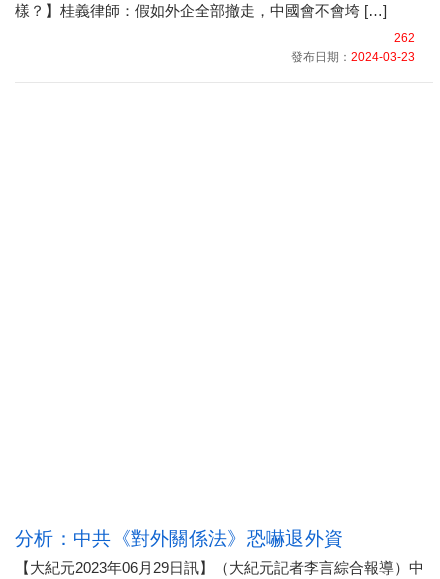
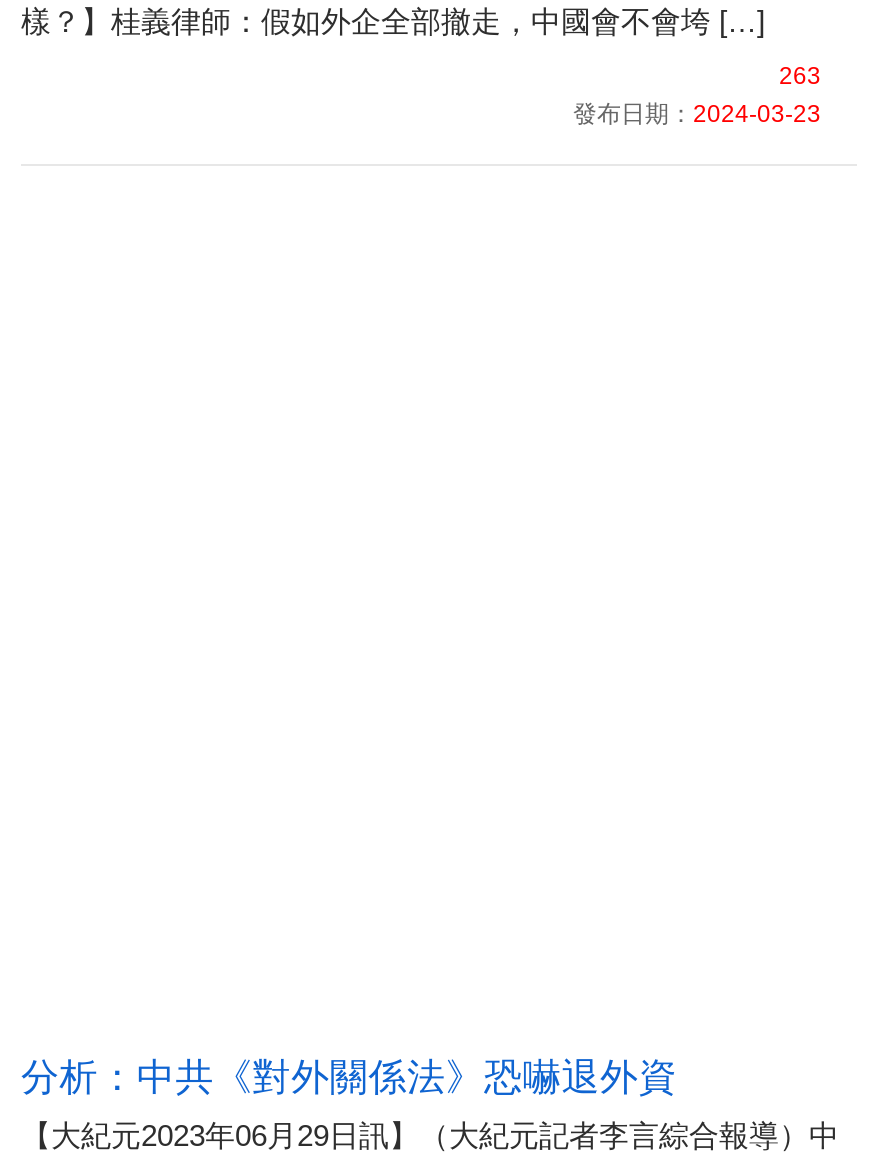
- 262
+ 263
